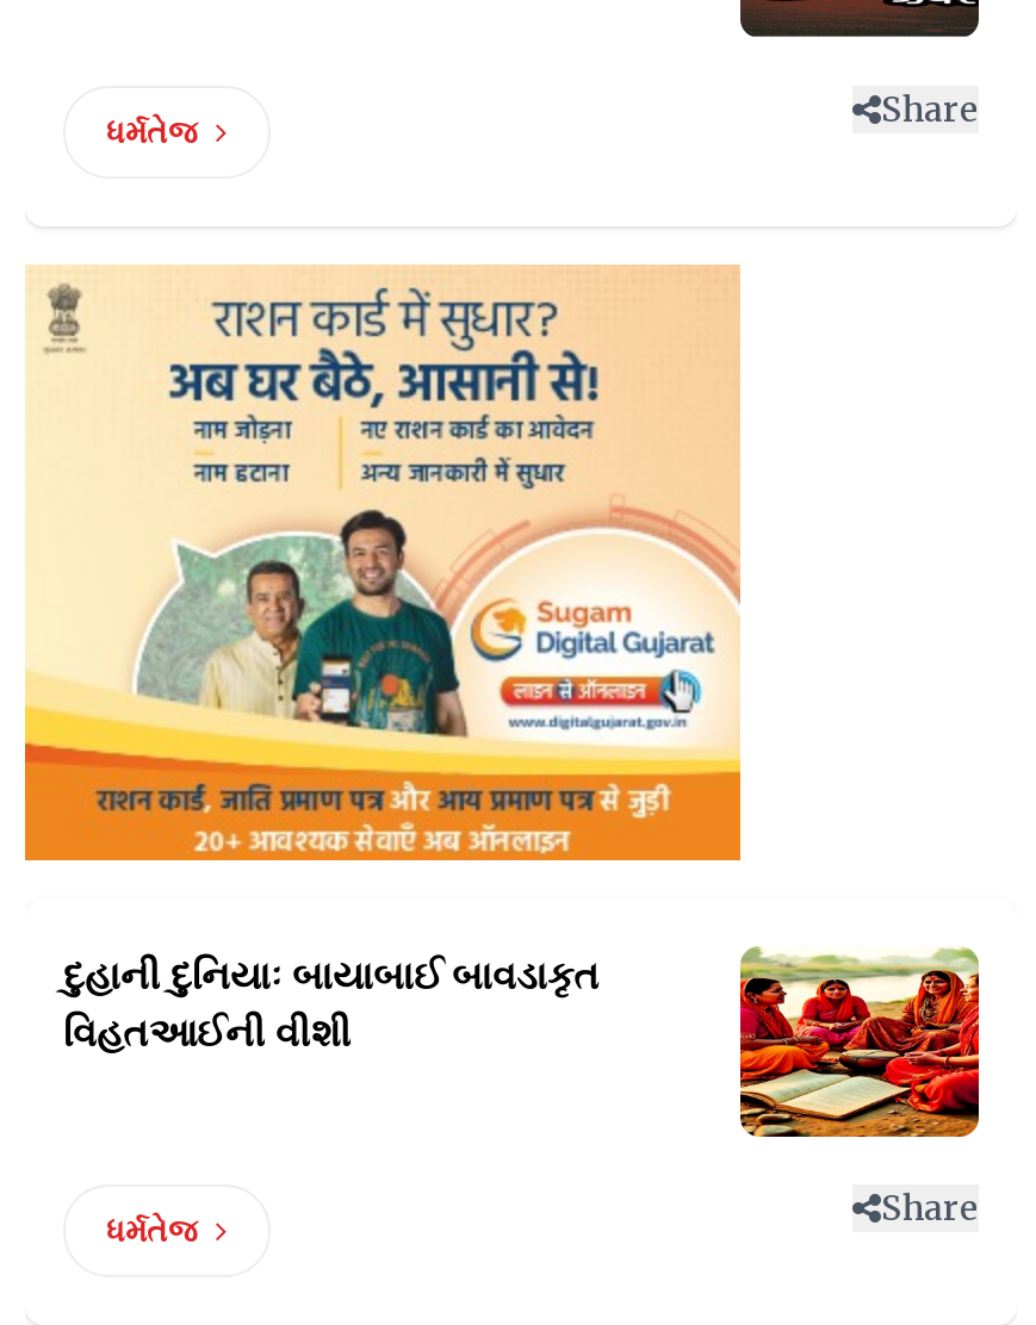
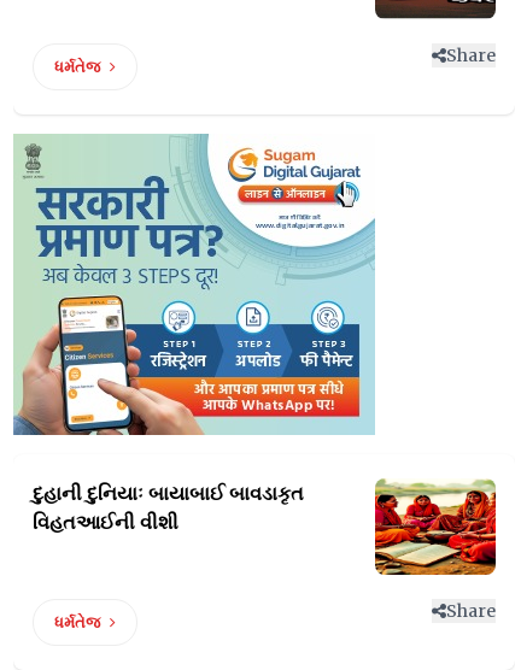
- [image]
+ [image]
